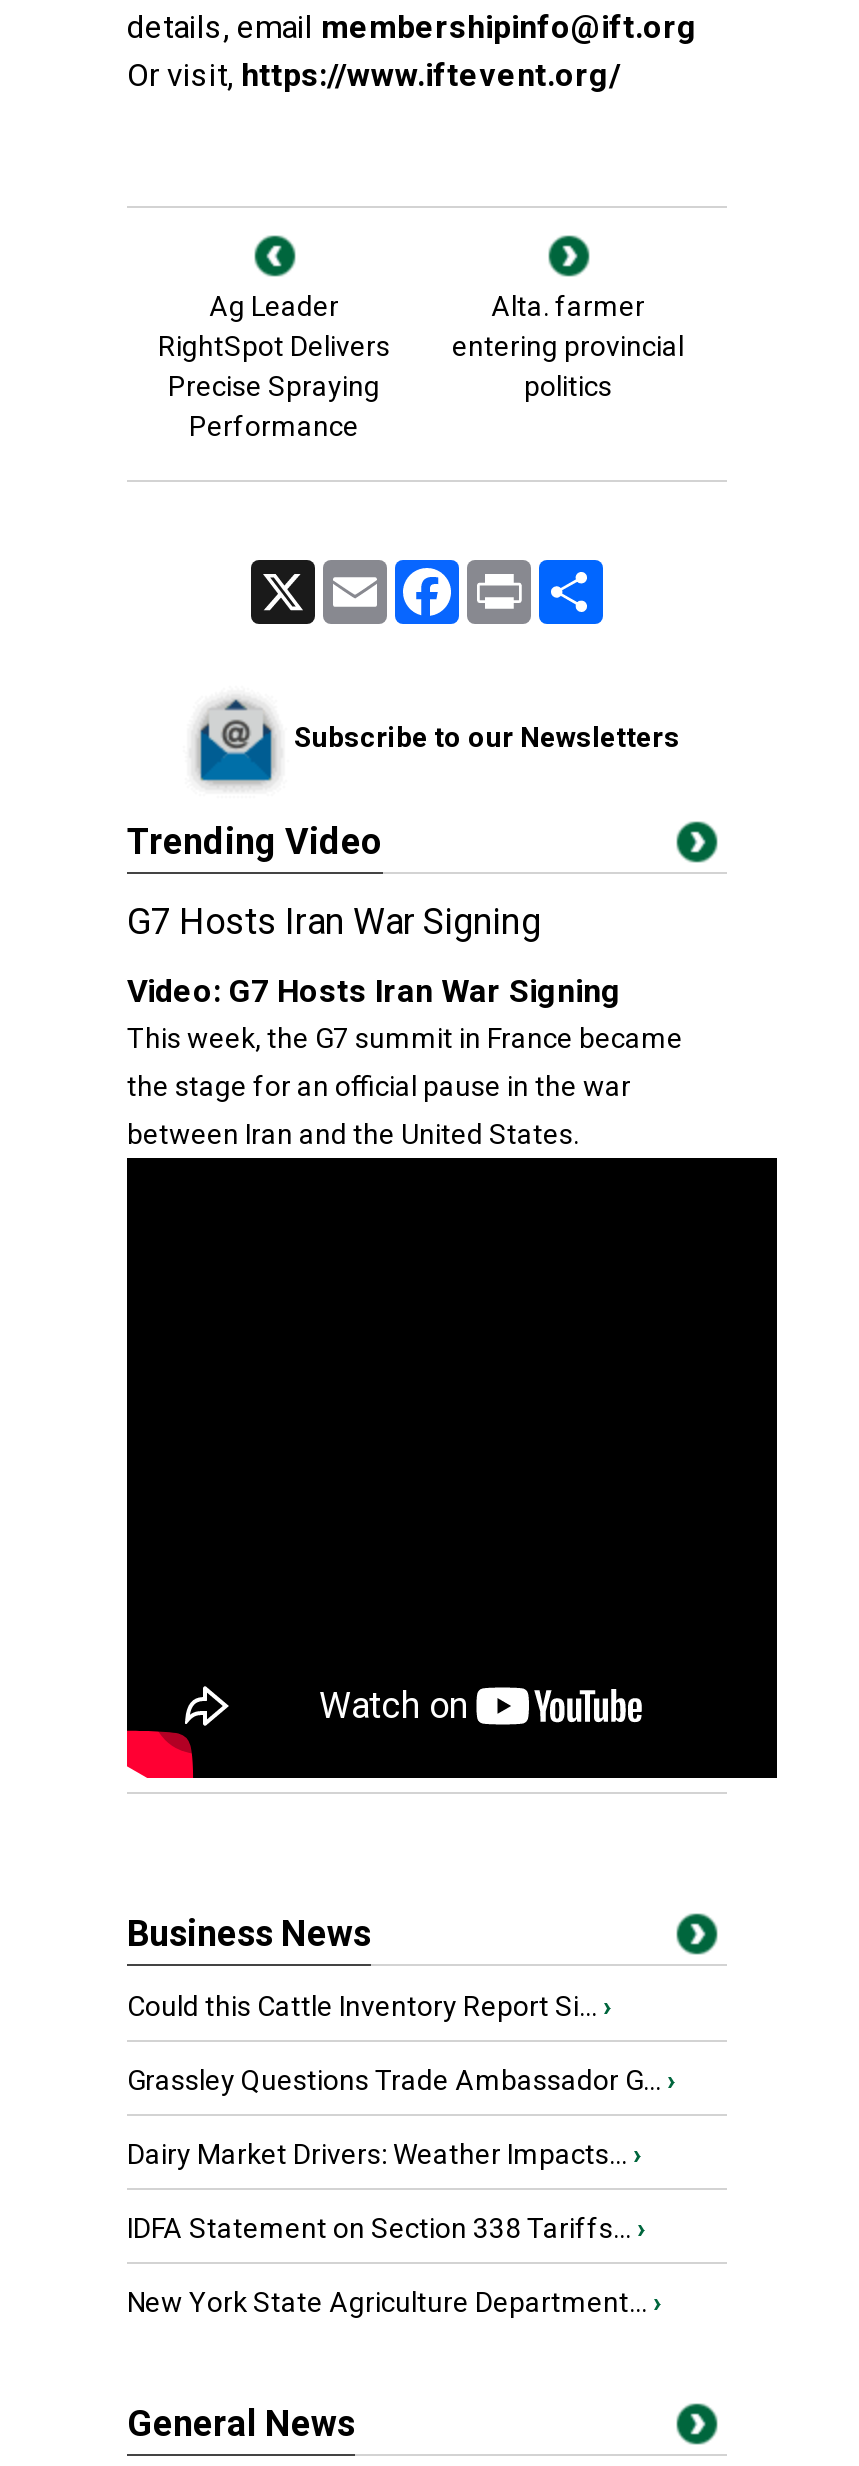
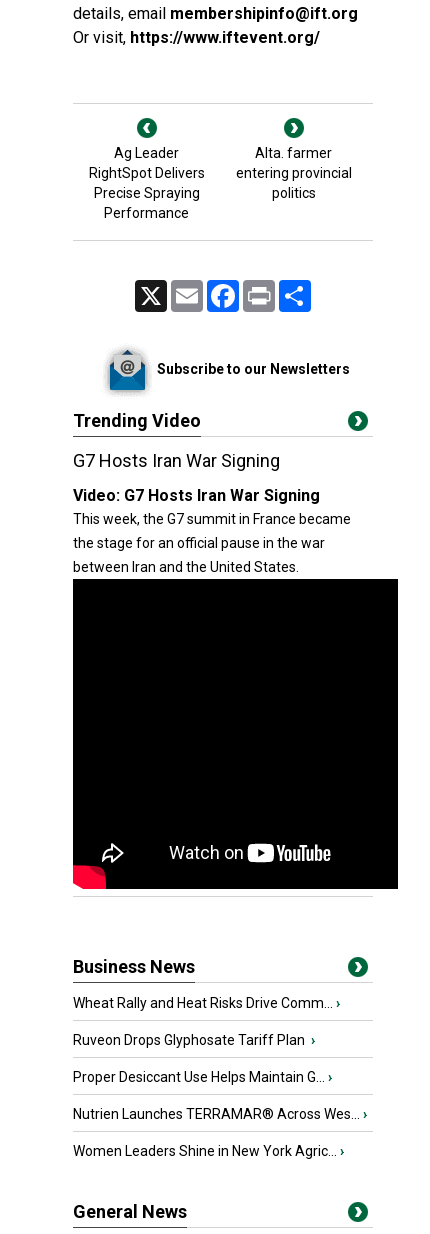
- Could this Cattle Inventory Report Si... ›
+ Wheat Rally and Heat Risks Drive Comm... ›

- Grassley Questions Trade Ambassador G... ›
+ Ruveon Drops Glyphosate Tariff Plan ›

- Dairy Market Drivers: Weather Impacts... ›
+ Proper Desiccant Use Helps Maintain G... ›

- IDFA Statement on Section 338 Tariffs... ›
+ Nutrien Launches TERRAMAR® Across Wes... ›

- New York State Agriculture Department... ›
+ Women Leaders Shine in New York Agric... ›
